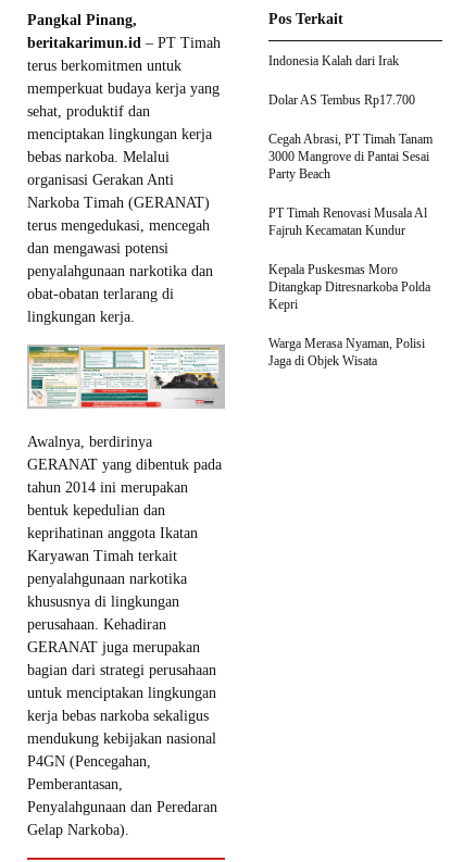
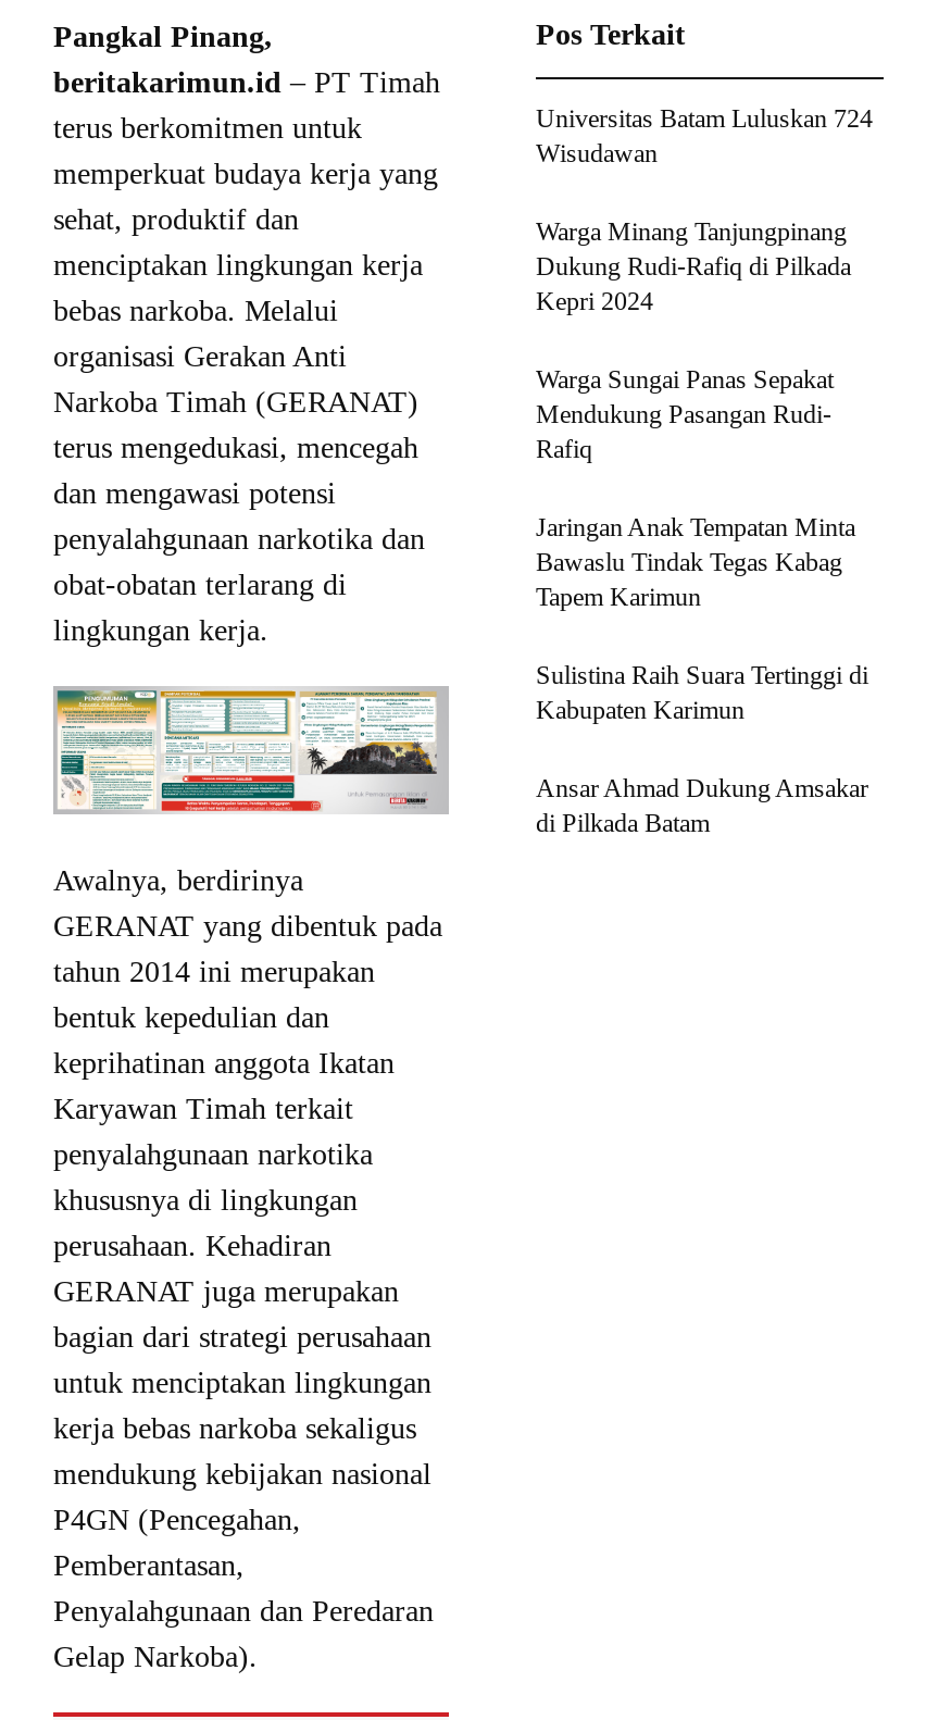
- Indonesia Kalah dari Irak
+ Universitas Batam Luluskan 724
+ Wisudawan

- Dolar AS Tembus Rp17.700
+ Warga Minang Tanjungpinang
+ Dukung Rudi-Rafiq di Pilkada
+ Kepri 2024

- Cegah Abrasi, PT Timah Tanam
- 3000 Mangrove di Pantai Sesai
- Party Beach
+ Warga Sungai Panas Sepakat
+ Mendukung Pasangan Rudi-
+ Rafiq

- PT Timah Renovasi Musala Al
- Fajruh Kecamatan Kundur
+ Jaringan Anak Tempatan Minta
+ Bawaslu Tindak Tegas Kabag
+ Tapem Karimun

- Kepala Puskesmas Moro
- Ditangkap Ditresnarkoba Polda
- Kepri
+ Sulistina Raih Suara Tertinggi di
+ Kabupaten Karimun

- Warga Merasa Nyaman, Polisi
- Jaga di Objek Wisata
+ Ansar Ahmad Dukung Amsakar
+ di Pilkada Batam
